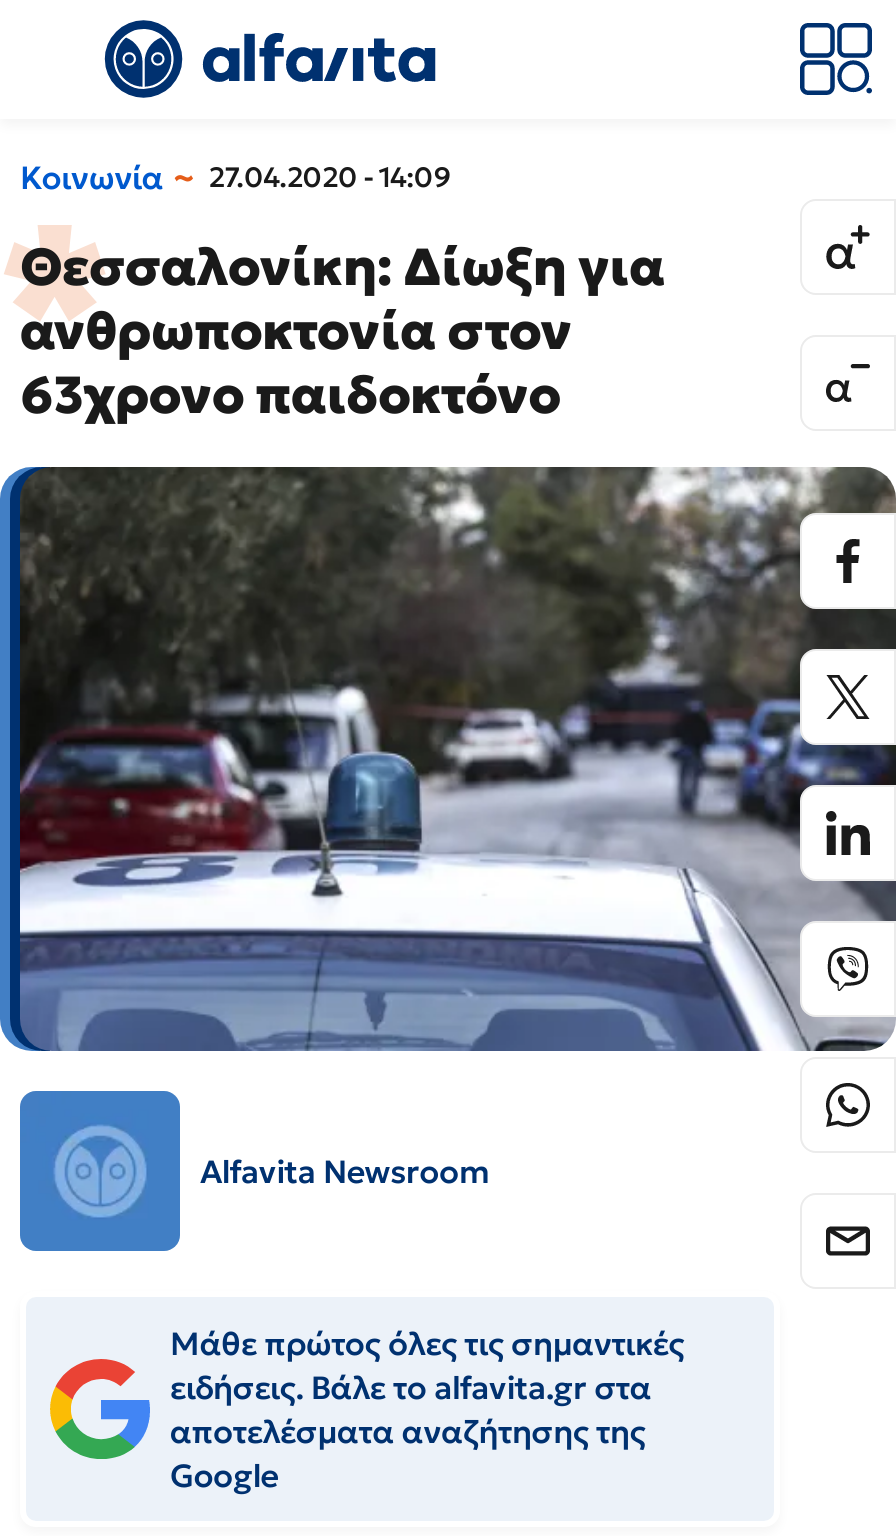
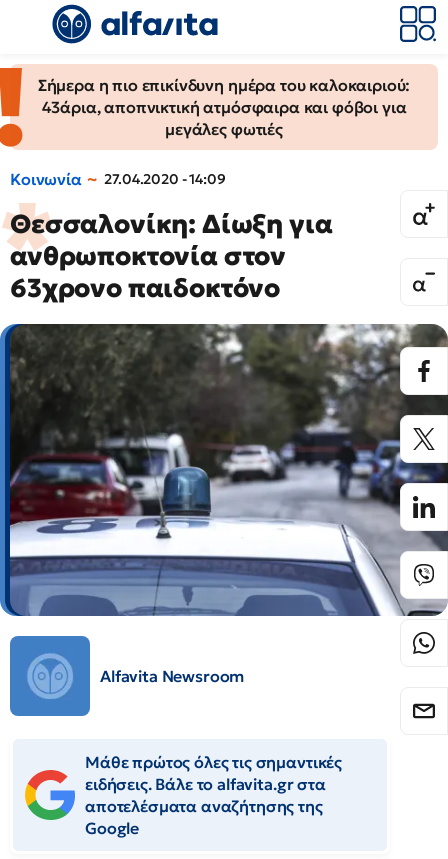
+ [image]
+ Σήμερα η πιο επικίνδυνη ημέρα του καλοκαιριού:
+ 43άρια, αποπνικτική ατμόσφαιρα και φόβοι για
+ μεγάλες φωτιές
